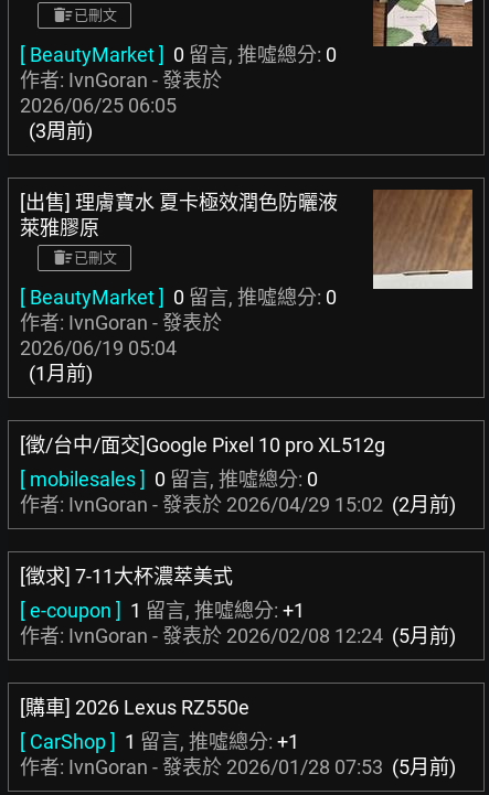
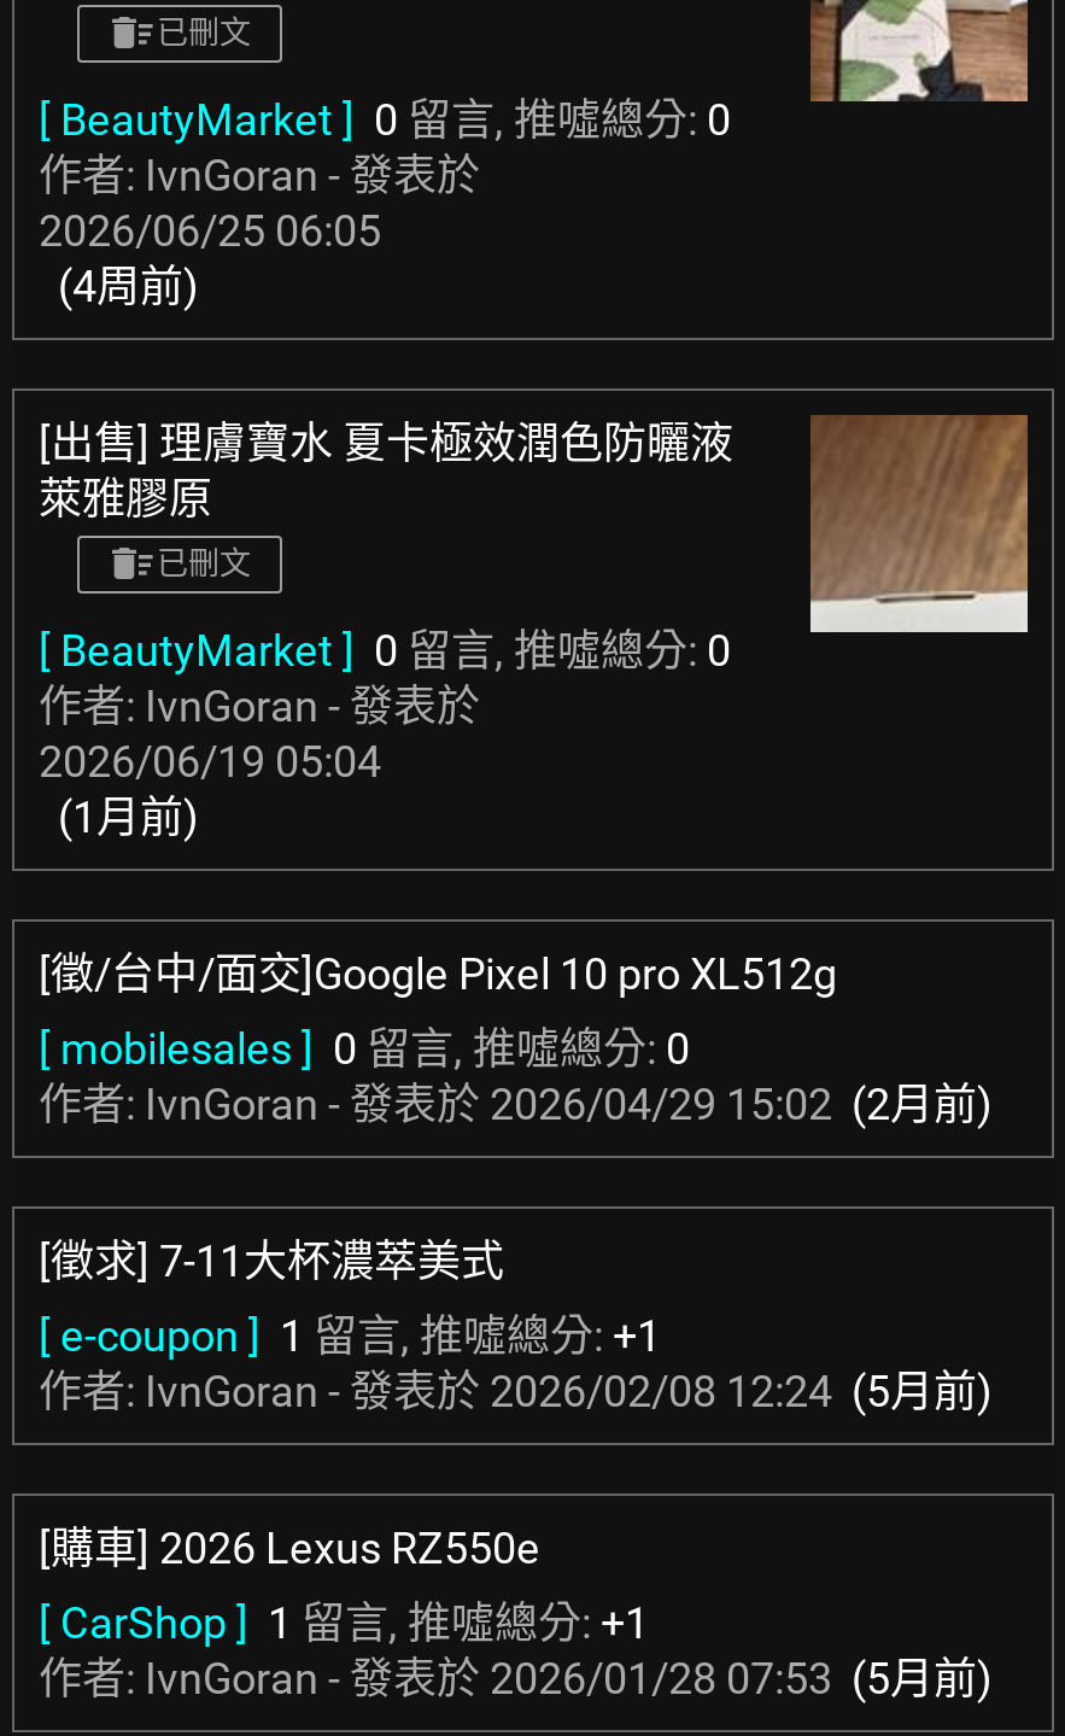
- (3周前)
+ (4周前)
